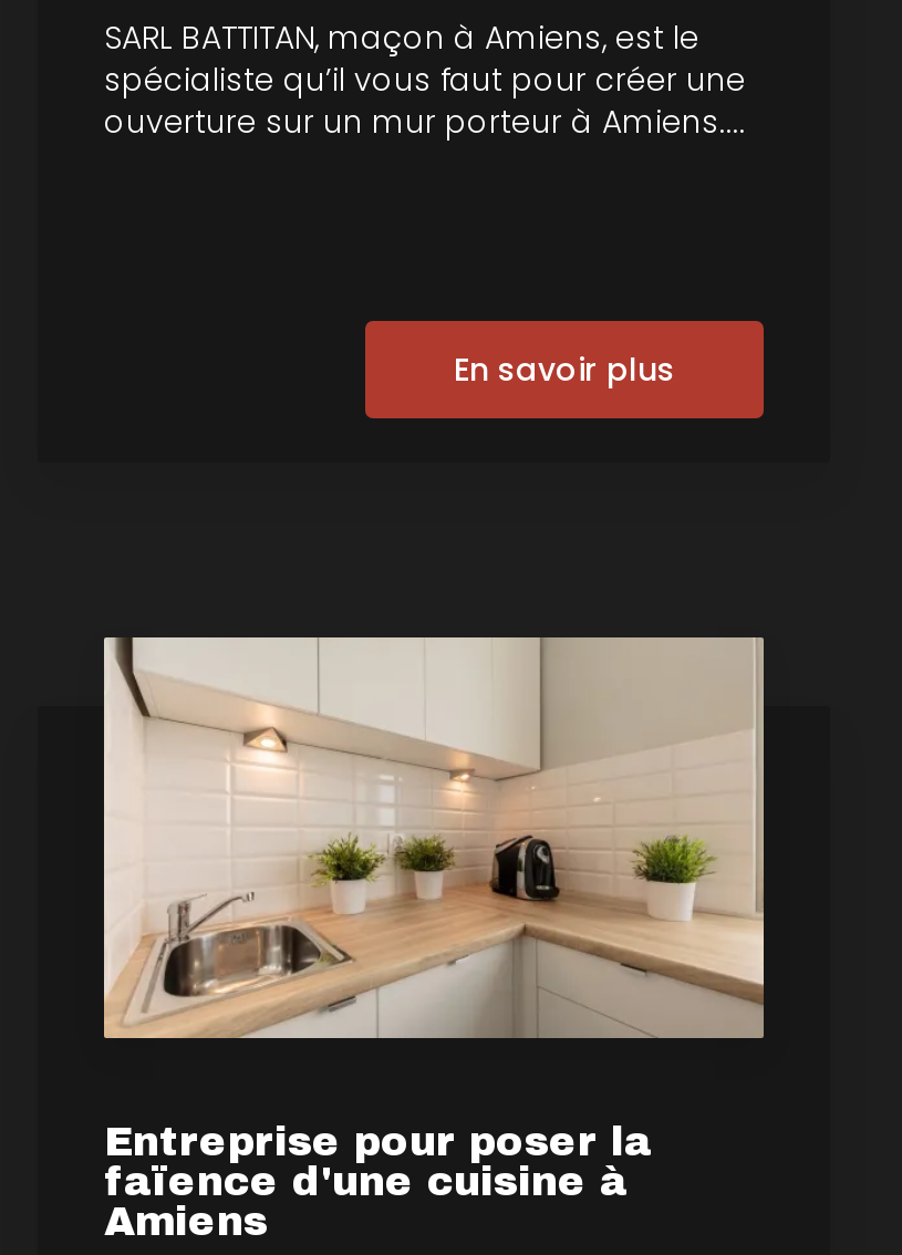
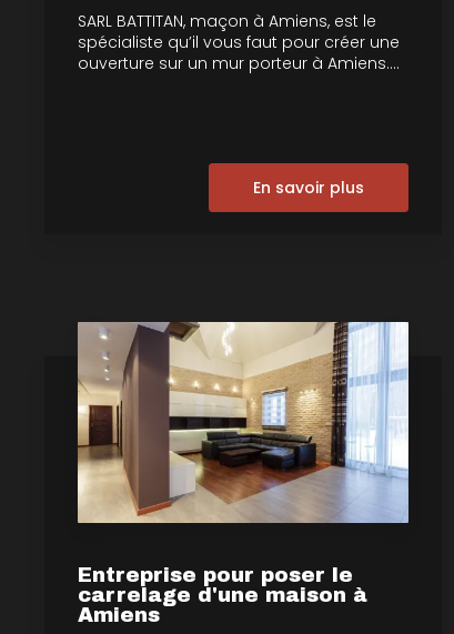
- [image]
- Entreprise pour poser la
+ [image]
+ Entreprise pour poser le

- faïence d'une cuisine à
+ carrelage d'une maison à
